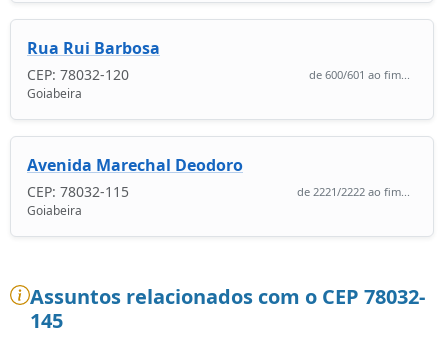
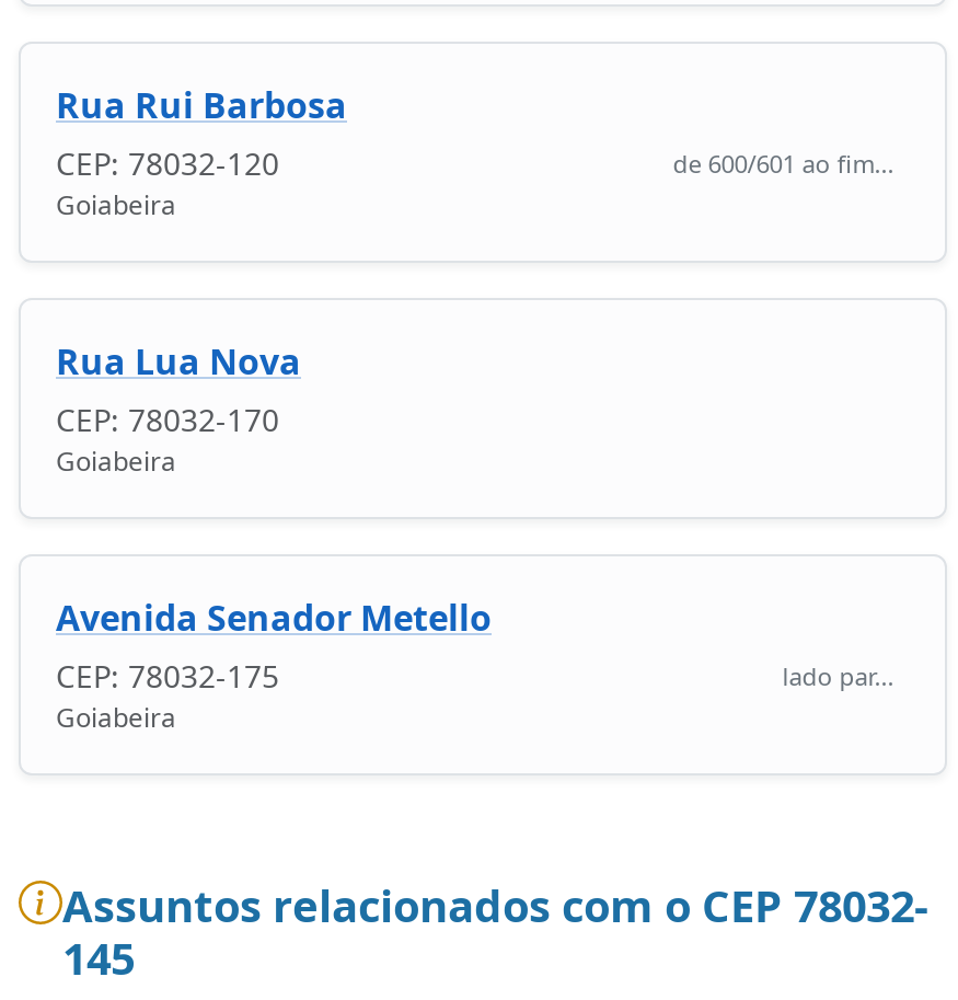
- Avenida Marechal Deodoro
- CEP: 78032-115
- de 2221/2222 ao fim...
+ Rua Lua Nova
+ CEP: 78032-170
+ Goiabeira
+ Avenida Senador Metello
+ CEP: 78032-175
+ lado par...
